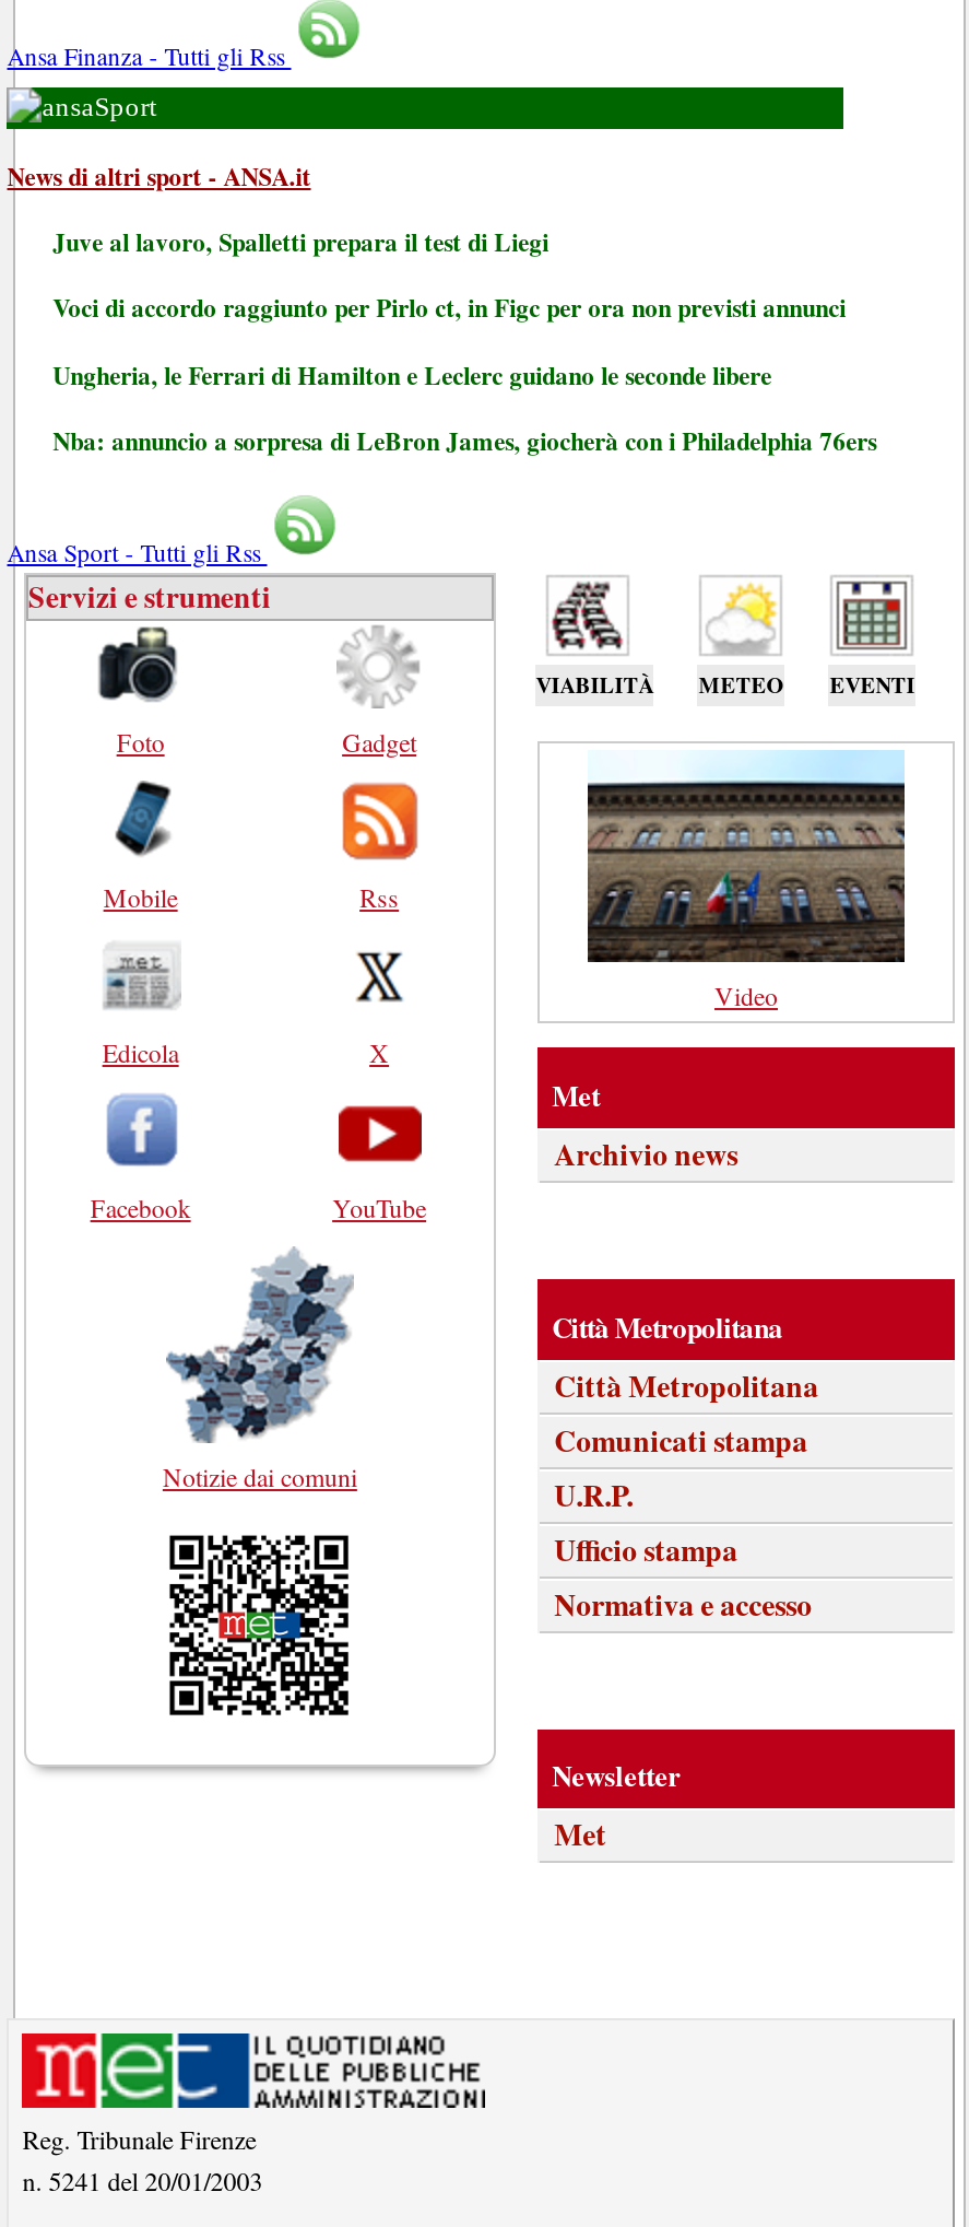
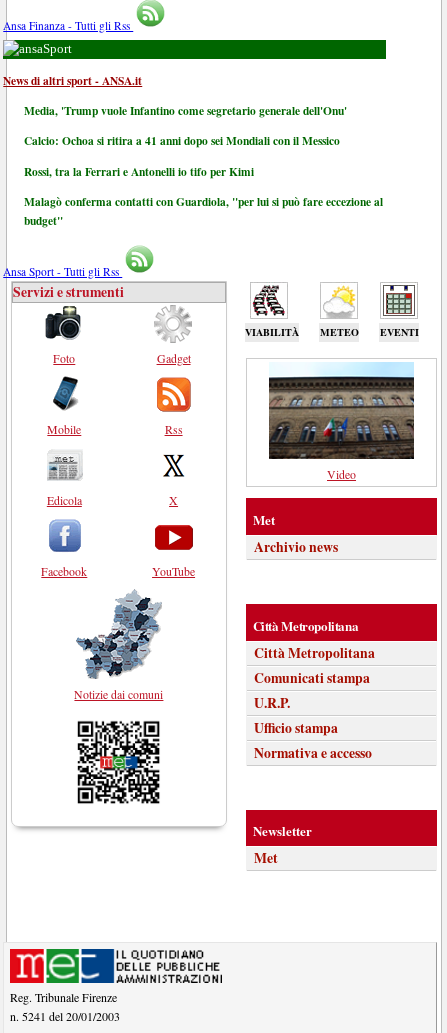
- Juve al lavoro, Spalletti prepara il test di Liegi
+ Media, 'Trump vuole Infantino come segretario generale dell'Onu'

- Voci di accordo raggiunto per Pirlo ct, in Figc per ora non previsti annunci
+ Calcio: Ochoa si ritira a 41 anni dopo sei Mondiali con il Messico

- Ungheria, le Ferrari di Hamilton e Leclerc guidano le seconde libere
+ Rossi, tra la Ferrari e Antonelli io tifo per Kimi

- Nba: annuncio a sorpresa di LeBron James, giocherà con i Philadelphia 76ers
+ Malagò conferma contatti con Guardiola, "per lui si può fare eccezione al
+ budget"
